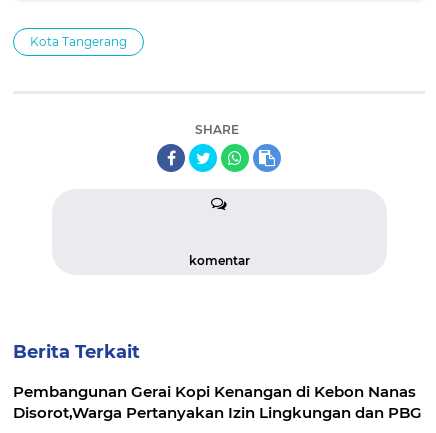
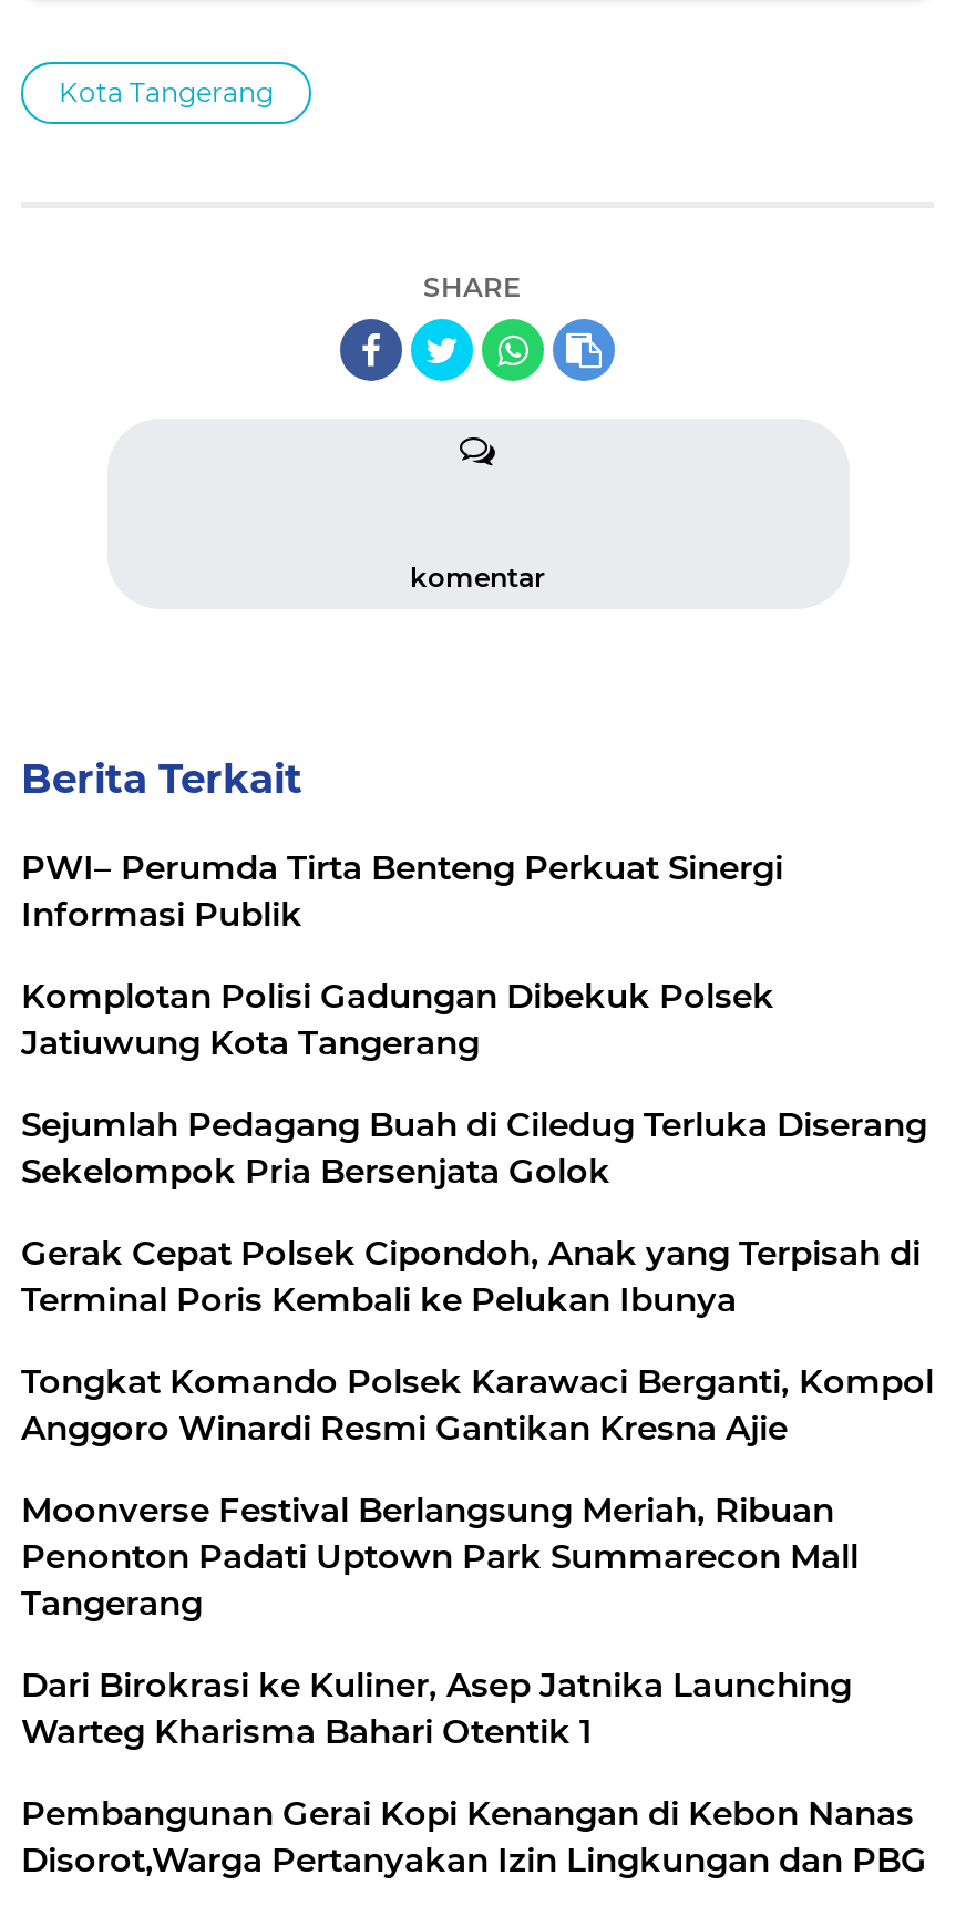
+ PWI– Perumda Tirta Benteng Perkuat Sinergi
+ Informasi Publik
+ Komplotan Polisi Gadungan Dibekuk Polsek
+ Jatiuwung Kota Tangerang
+ Sejumlah Pedagang Buah di Ciledug Terluka Diserang
+ Sekelompok Pria Bersenjata Golok
+ Gerak Cepat Polsek Cipondoh, Anak yang Terpisah di
+ Terminal Poris Kembali ke Pelukan Ibunya
+ Tongkat Komando Polsek Karawaci Berganti, Kompol
+ Anggoro Winardi Resmi Gantikan Kresna Ajie
+ Moonverse Festival Berlangsung Meriah, Ribuan
+ Penonton Padati Uptown Park Summarecon Mall
+ Tangerang
+ Dari Birokrasi ke Kuliner, Asep Jatnika Launching
+ Warteg Kharisma Bahari Otentik 1
